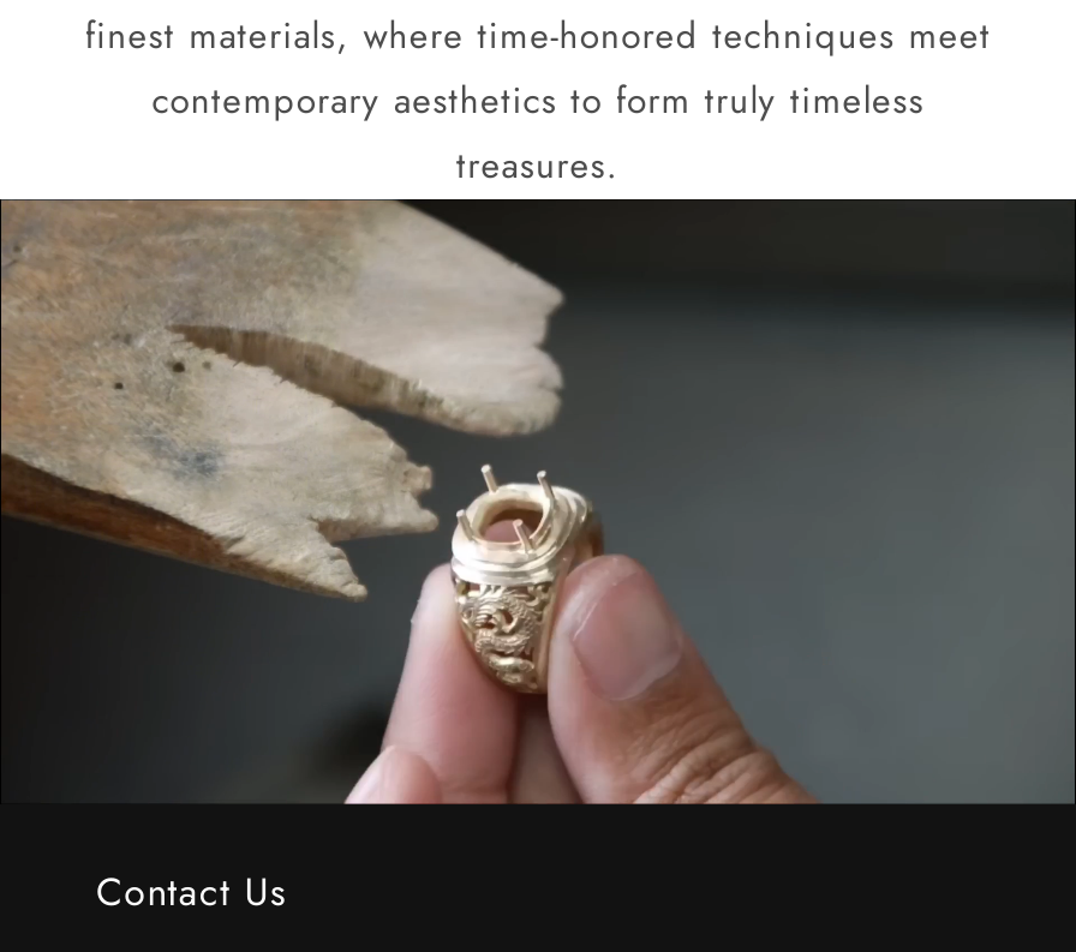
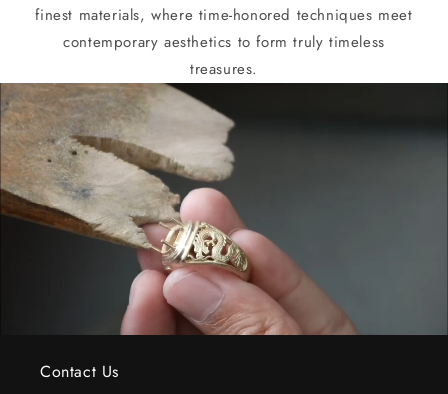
- [image]
+ [image]
